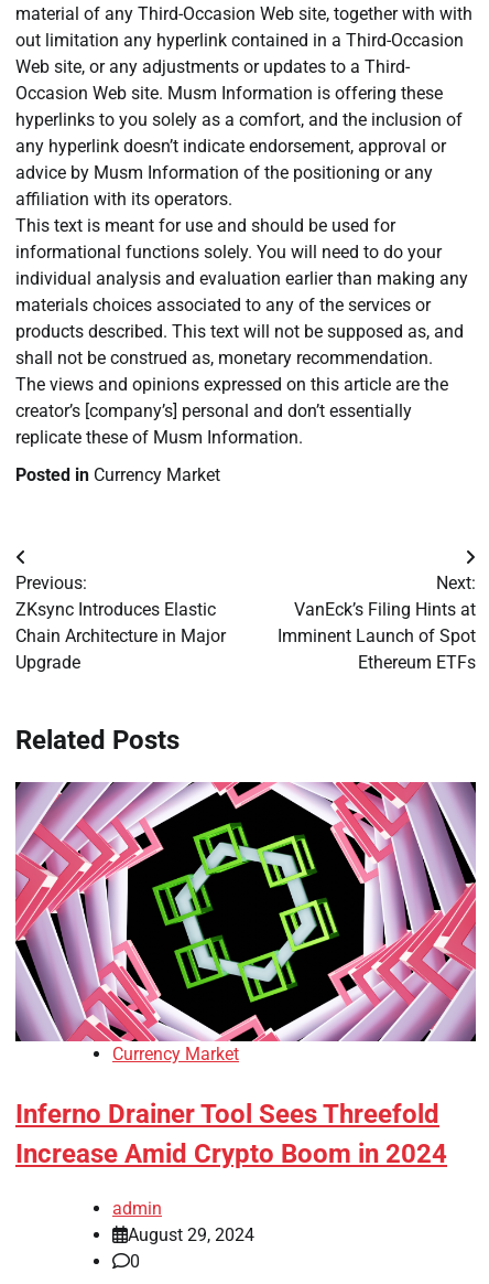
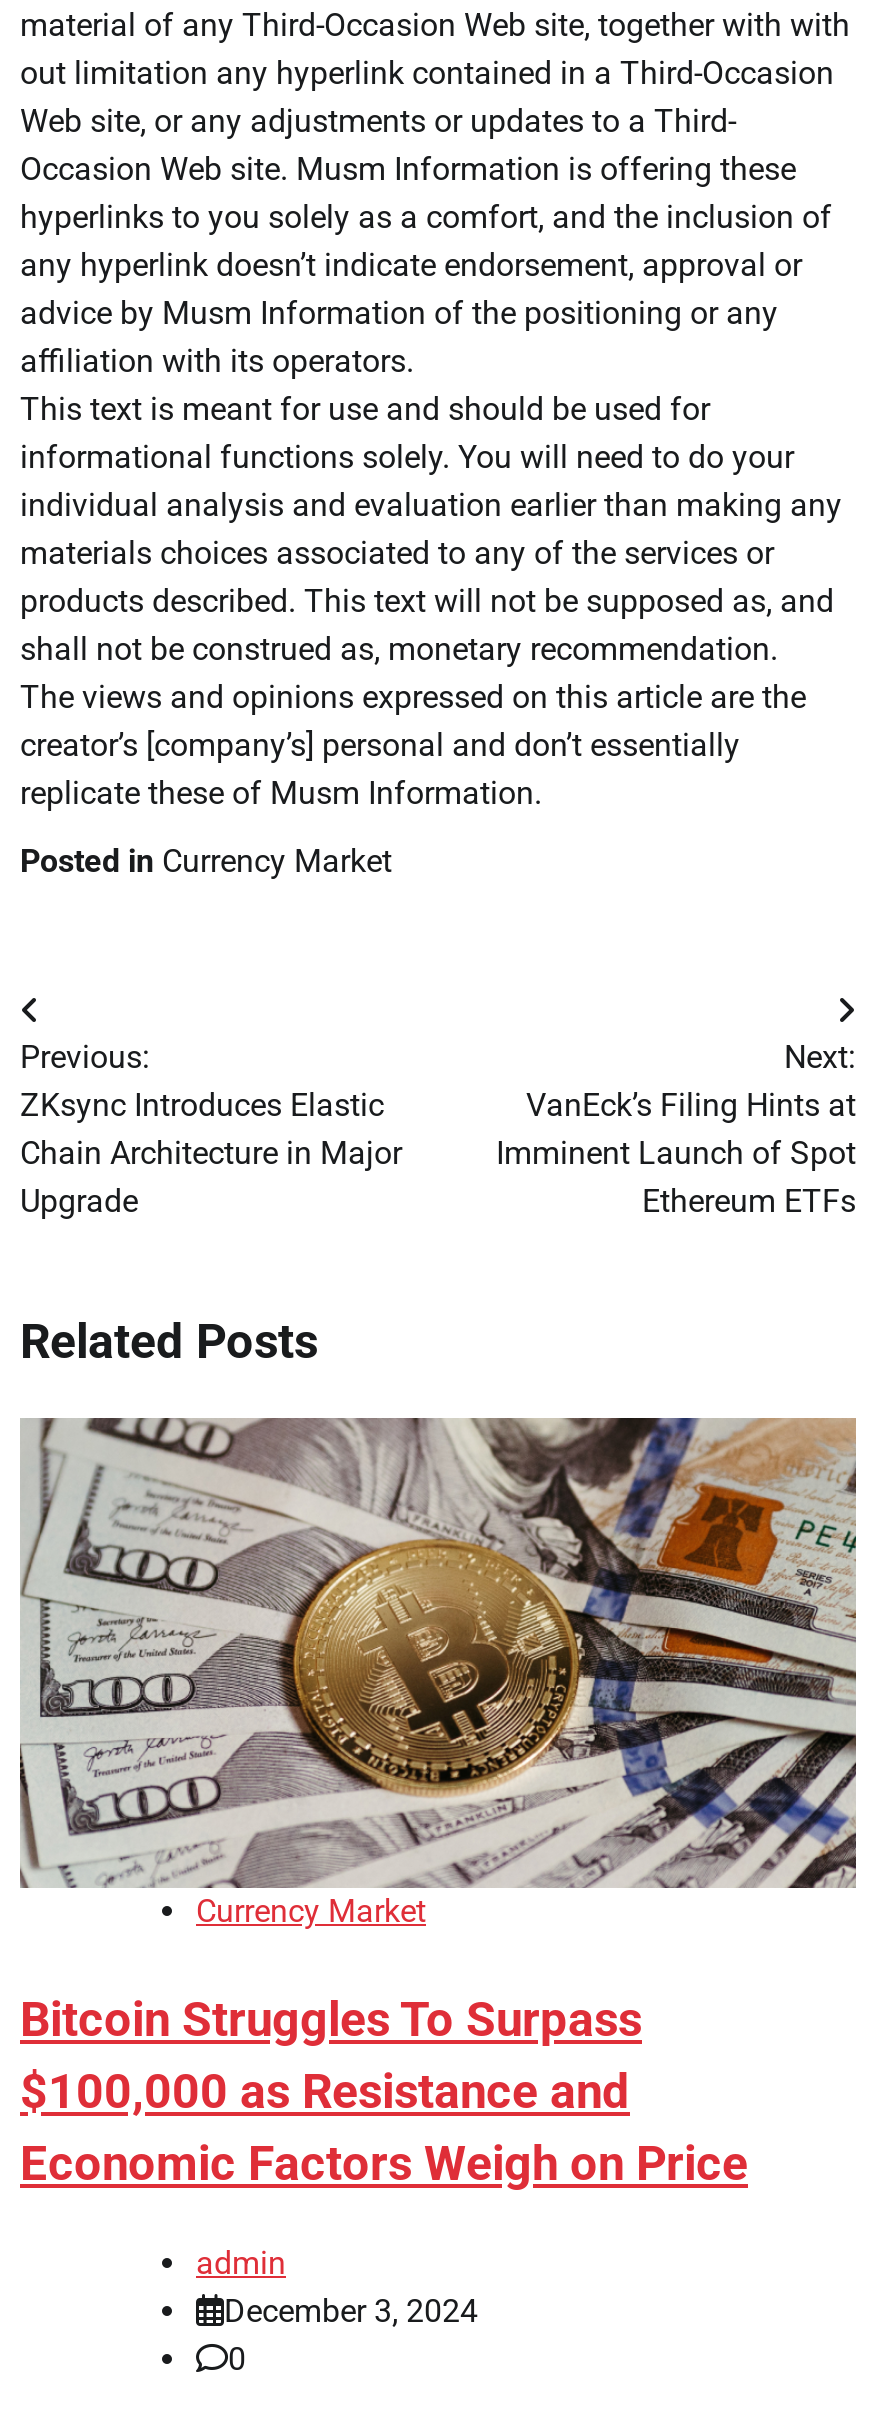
- [image]
+ [image]

- Inferno Drainer Tool Sees Threefold
- Increase Amid Crypto Boom in 2024
+ Bitcoin Struggles To Surpass
+ $100,000 as Resistance and
+ Economic Factors Weigh on Price

- August 29, 2024
+ December 3, 2024
